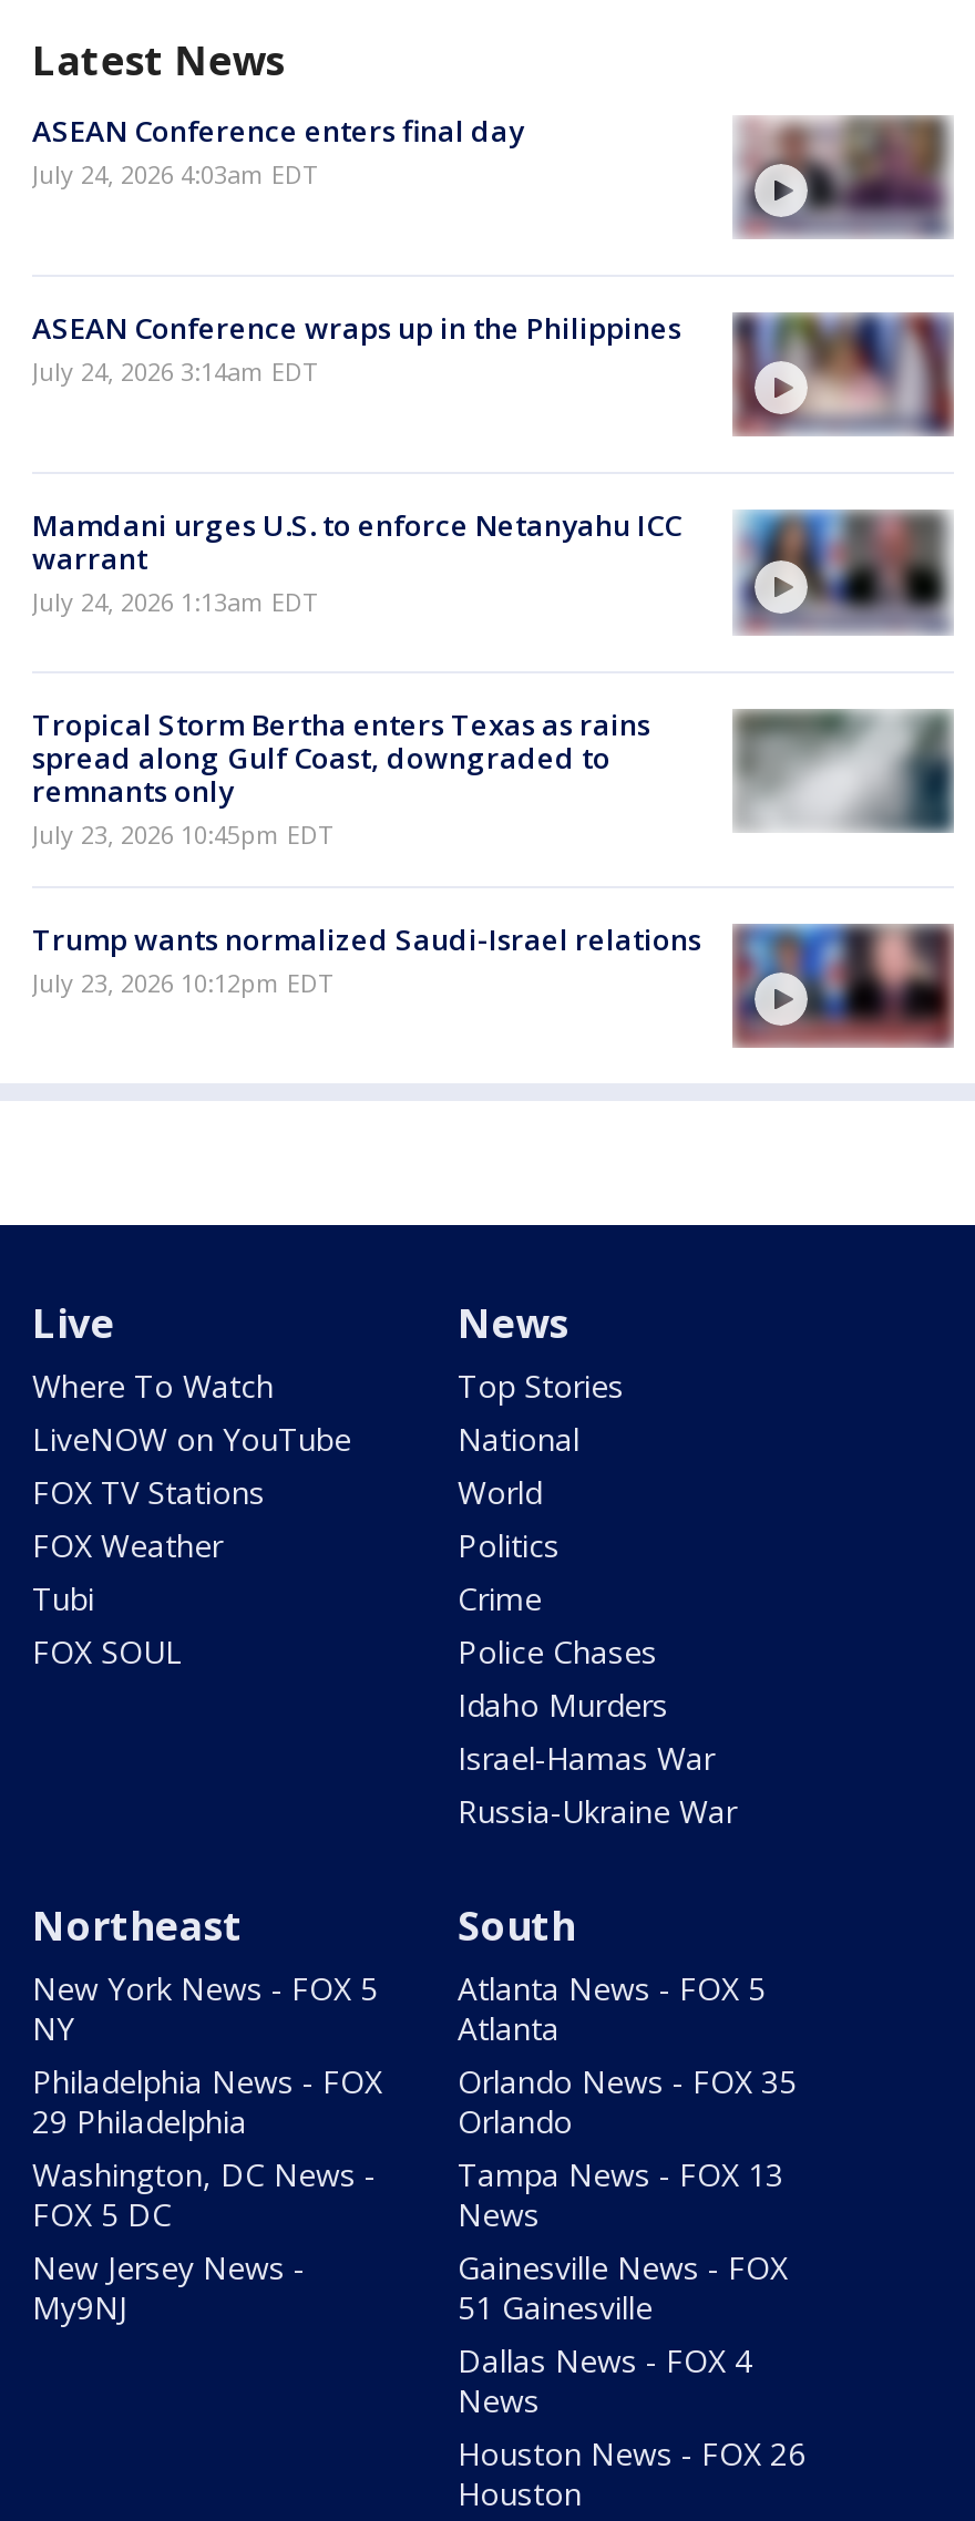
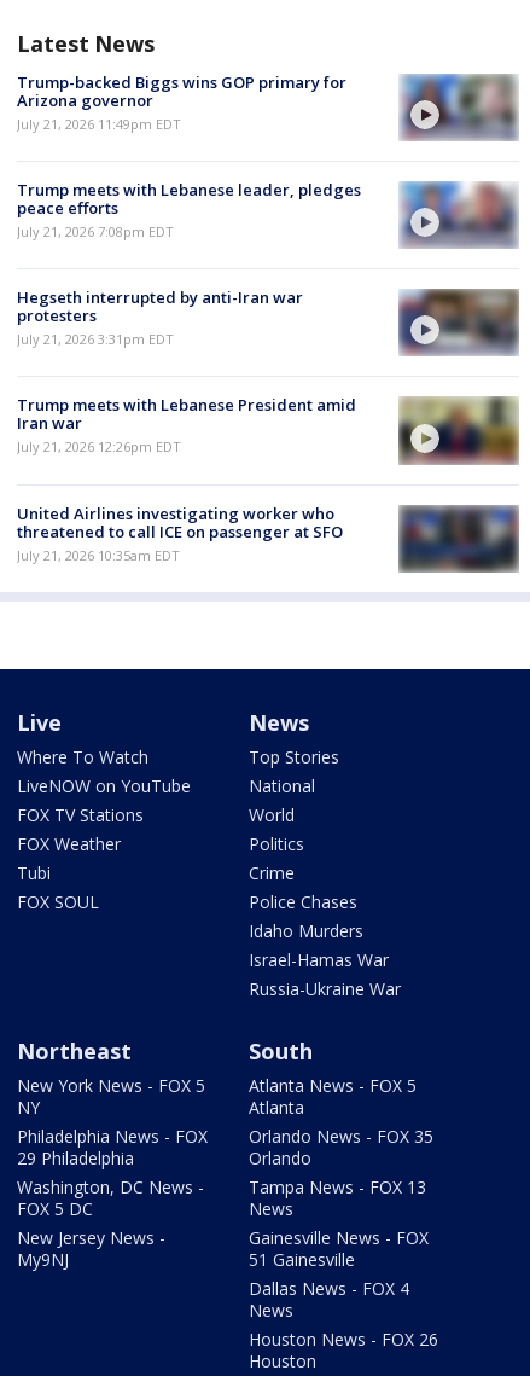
- ASEAN Conference enters final day
- July 24, 2026 4:03am EDT
+ Trump-backed Biggs wins GOP primary for
+ Arizona governor
+ July 21, 2026 11:49pm EDT

- [image]
+ [image]

- [image]
- ASEAN Conference wraps up in the Philippines
- July 24, 2026 3:14am EDT
+ [image]
+ Trump meets with Lebanese leader, pledges
+ peace efforts
+ July 21, 2026 7:08pm EDT

- Mamdani urges U.S. to enforce Netanyahu ICC
- warrant
- July 24, 2026 1:13am EDT
+ Hegseth interrupted by anti-Iran war
+ protesters
+ July 21, 2026 3:31pm EDT

- [image]
+ [image]

- [image]
- Tropical Storm Bertha enters Texas as rains
- spread along Gulf Coast, downgraded to
- remnants only
- July 23, 2026 10:45pm EDT
+ [image]
+ Trump meets with Lebanese President amid
+ Iran war
+ July 21, 2026 12:26pm EDT

- Trump wants normalized Saudi-Israel relations
- July 23, 2026 10:12pm EDT
+ United Airlines investigating worker who
+ threatened to call ICE on passenger at SFO
+ July 21, 2026 10:35am EDT

- [image]
+ [image]
